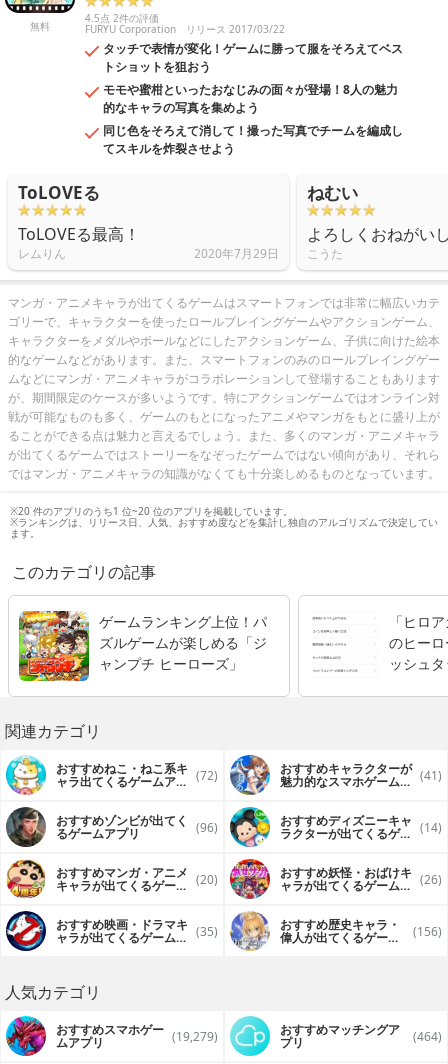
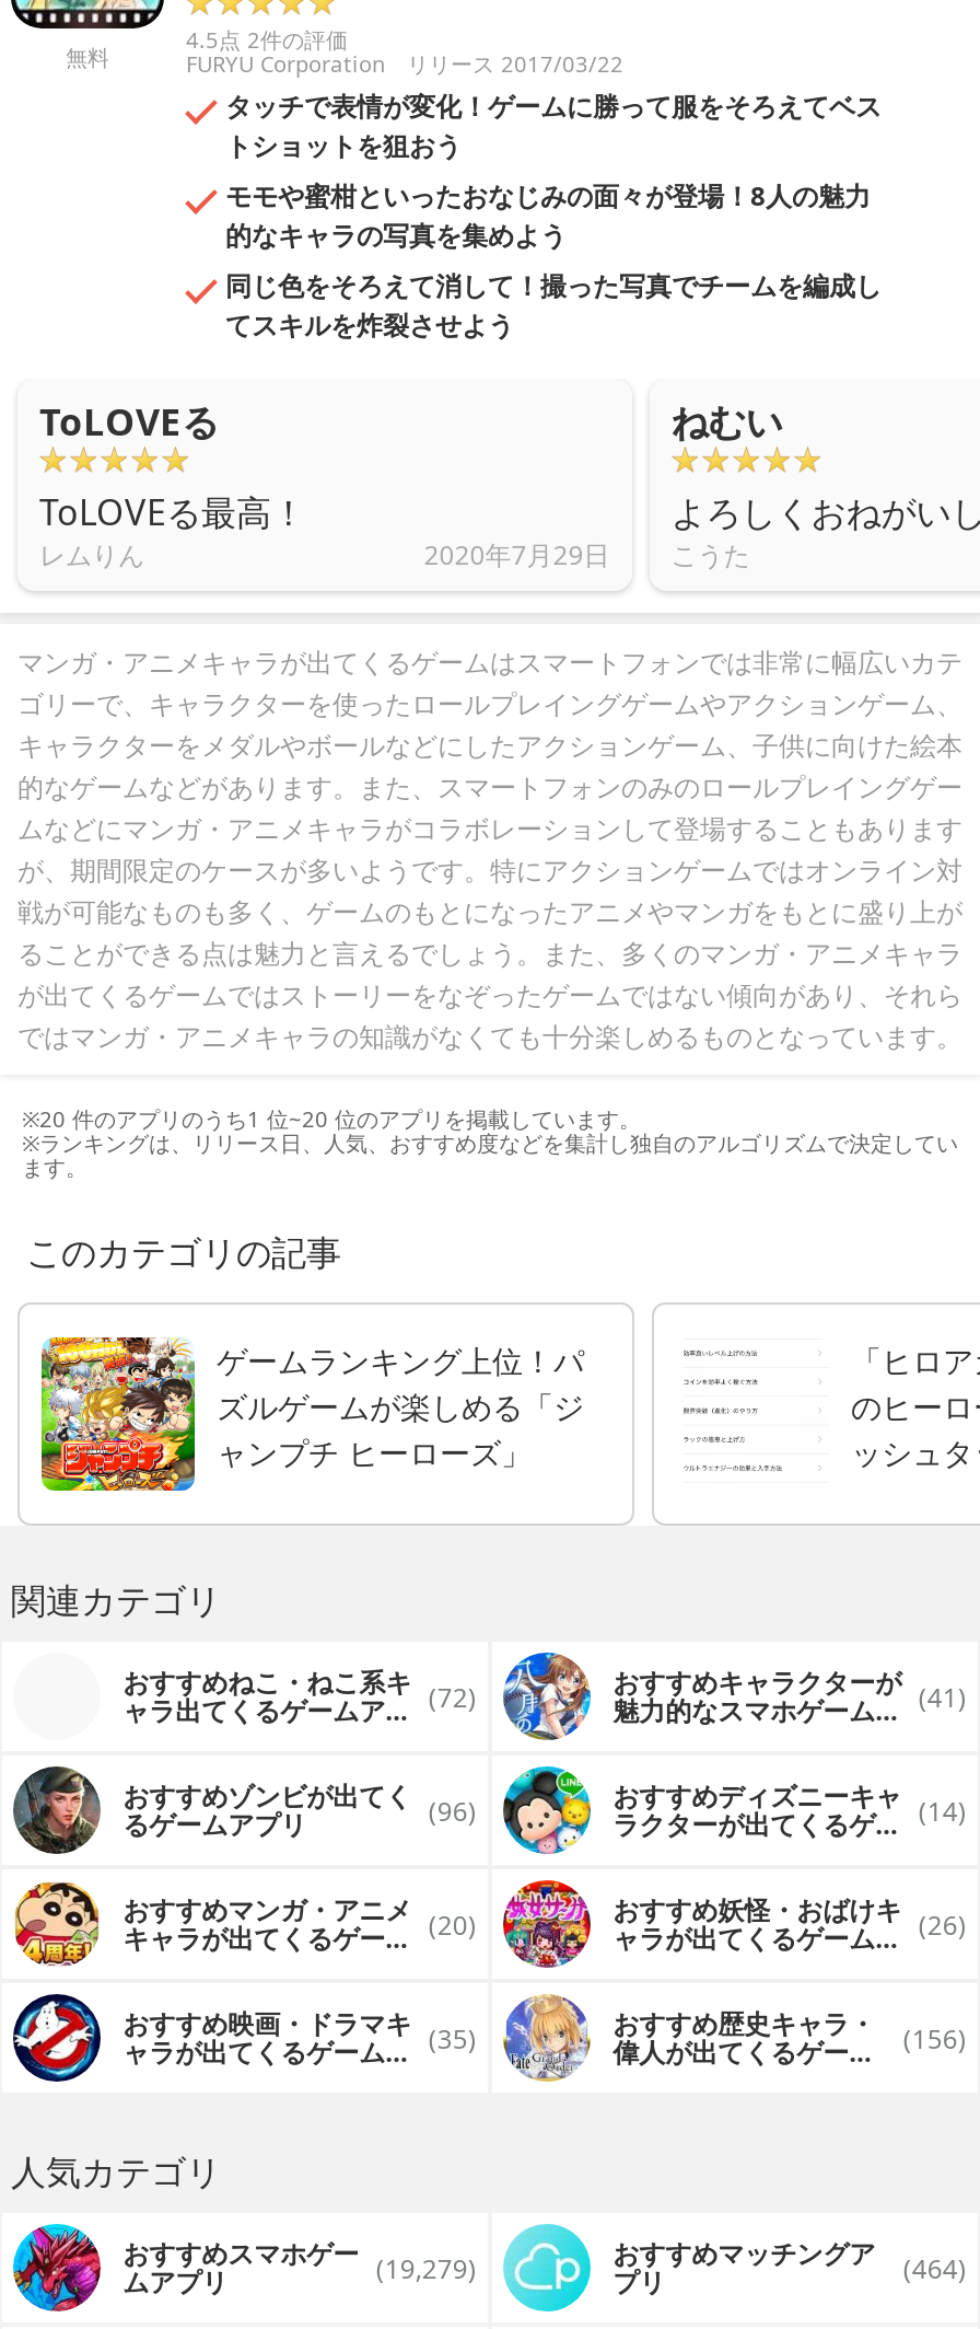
- [image]
